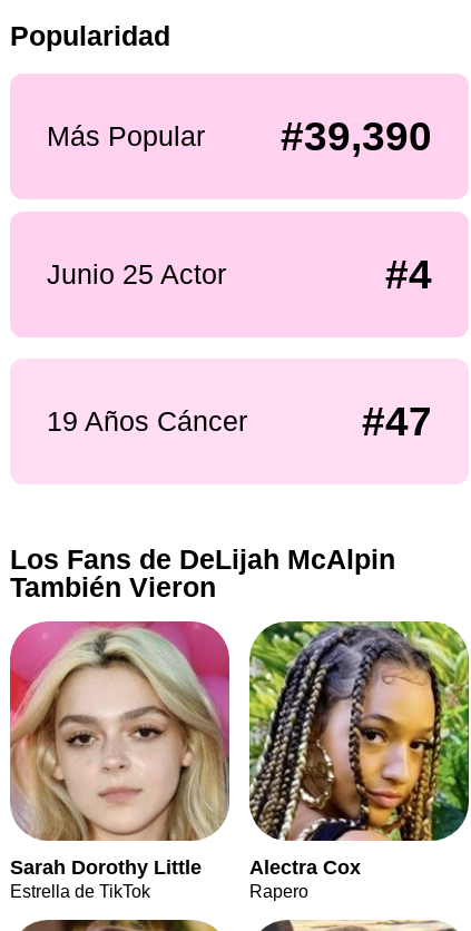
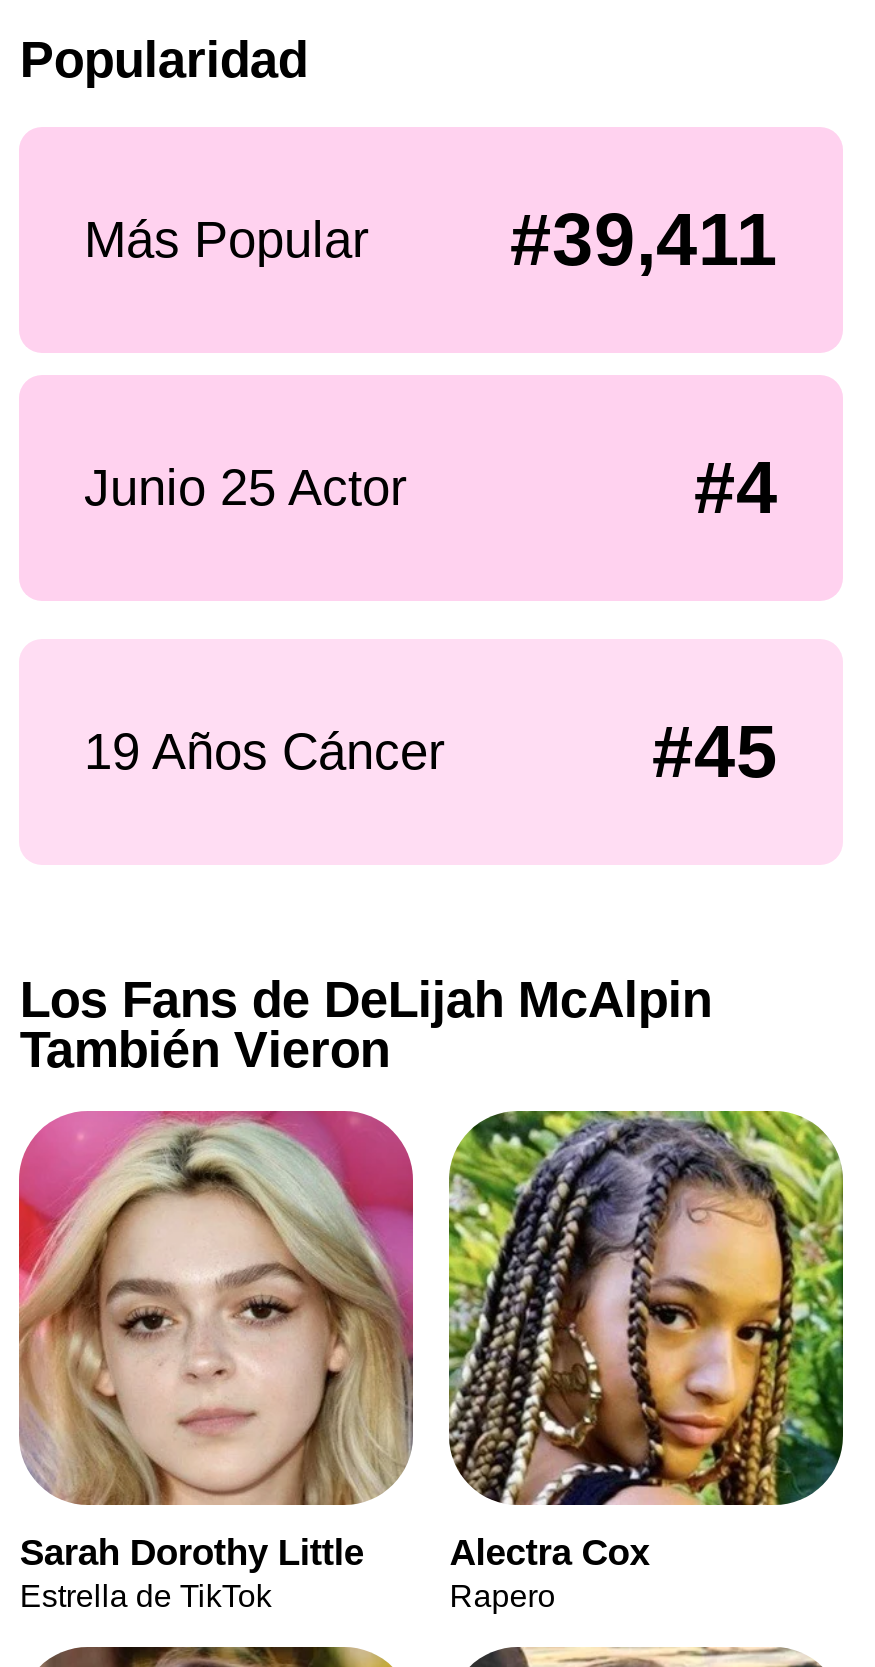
- #39,390
+ #39,411

- #47
+ #45
